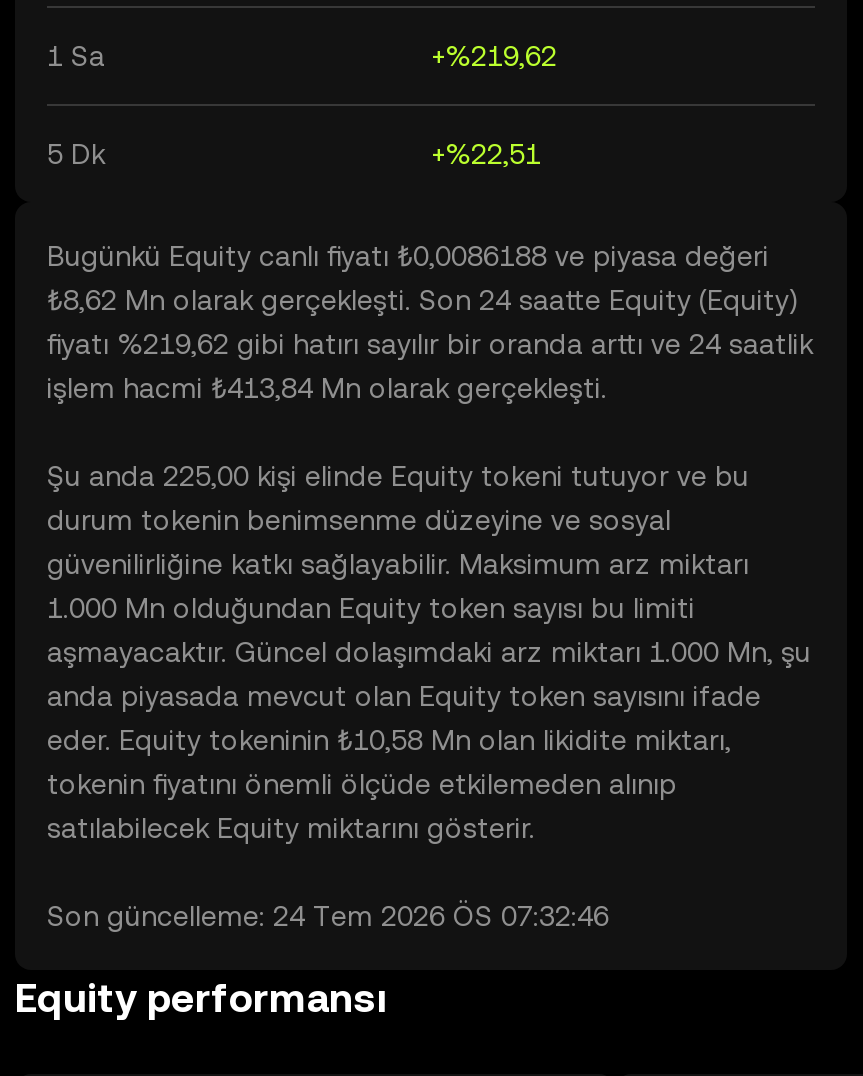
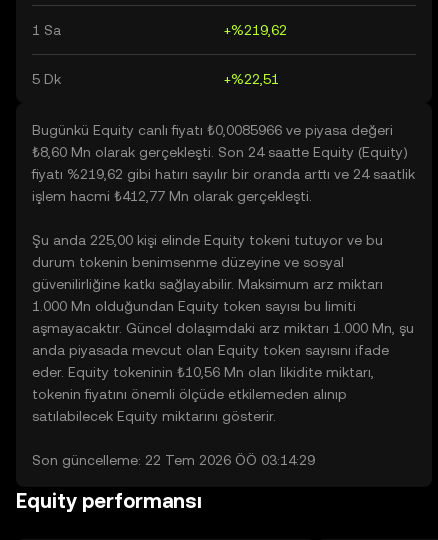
- Bugünkü Equity canlı fiyatı ₺0,0086188 ve piyasa değeri
+ Bugünkü Equity canlı fiyatı ₺0,0085966 ve piyasa değeri

- ₺8,62 Mn olarak gerçekleşti. Son 24 saatte Equity (Equity)
+ ₺8,60 Mn olarak gerçekleşti. Son 24 saatte Equity (Equity)

- işlem hacmi ₺413,84 Mn olarak gerçekleşti.
+ işlem hacmi ₺412,77 Mn olarak gerçekleşti.

- eder. Equity tokeninin ₺10,58 Mn olan likidite miktarı,
+ eder. Equity tokeninin ₺10,56 Mn olan likidite miktarı,

- Son güncelleme: 24 Tem 2026 ÖS 07:32:46
+ Son güncelleme: 22 Tem 2026 ÖÖ 03:14:29
